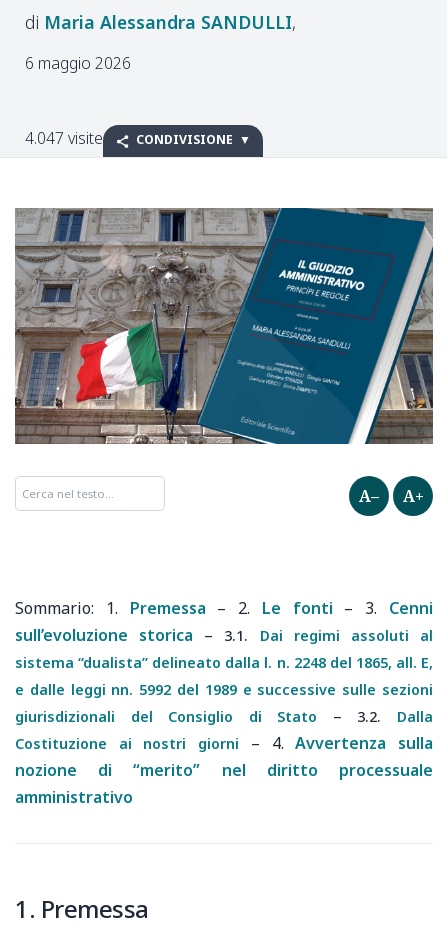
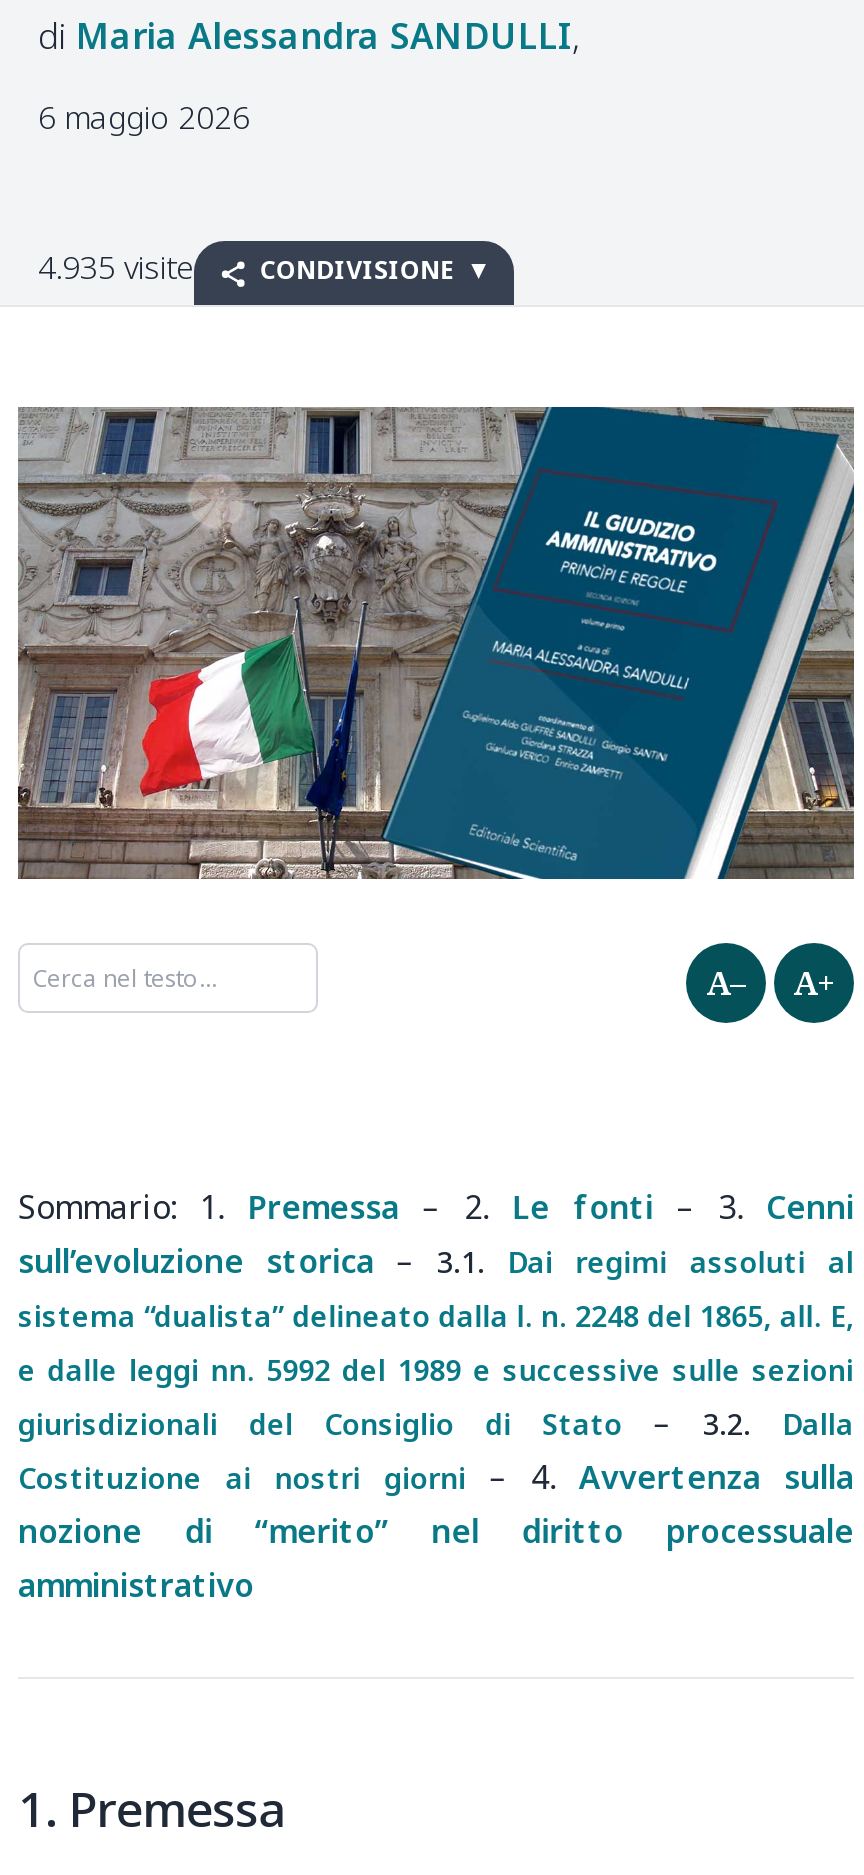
- 4.047 visite CONDIVISIONE
+ 4.935 visite CONDIVISIONE
